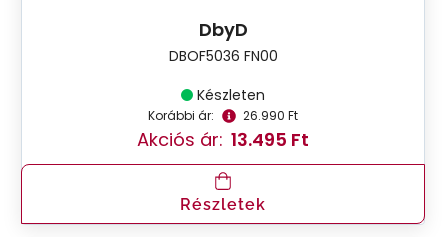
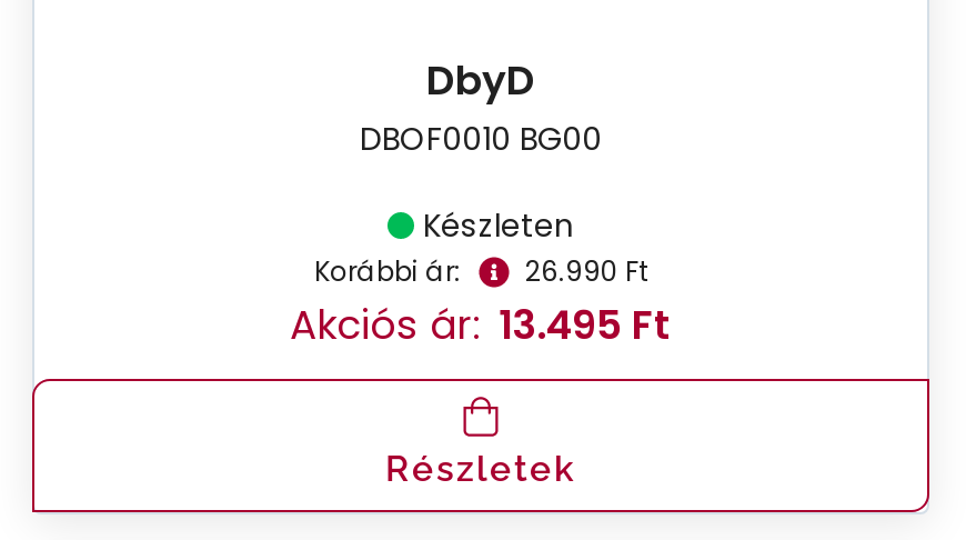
- DBOF5036 FN00
+ DBOF0010 BG00
